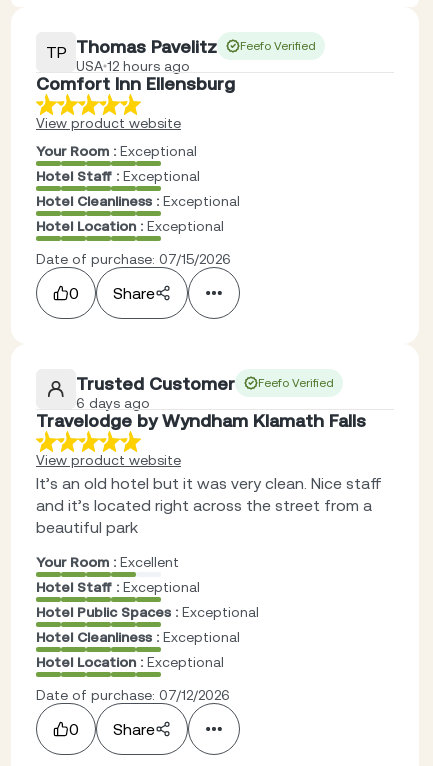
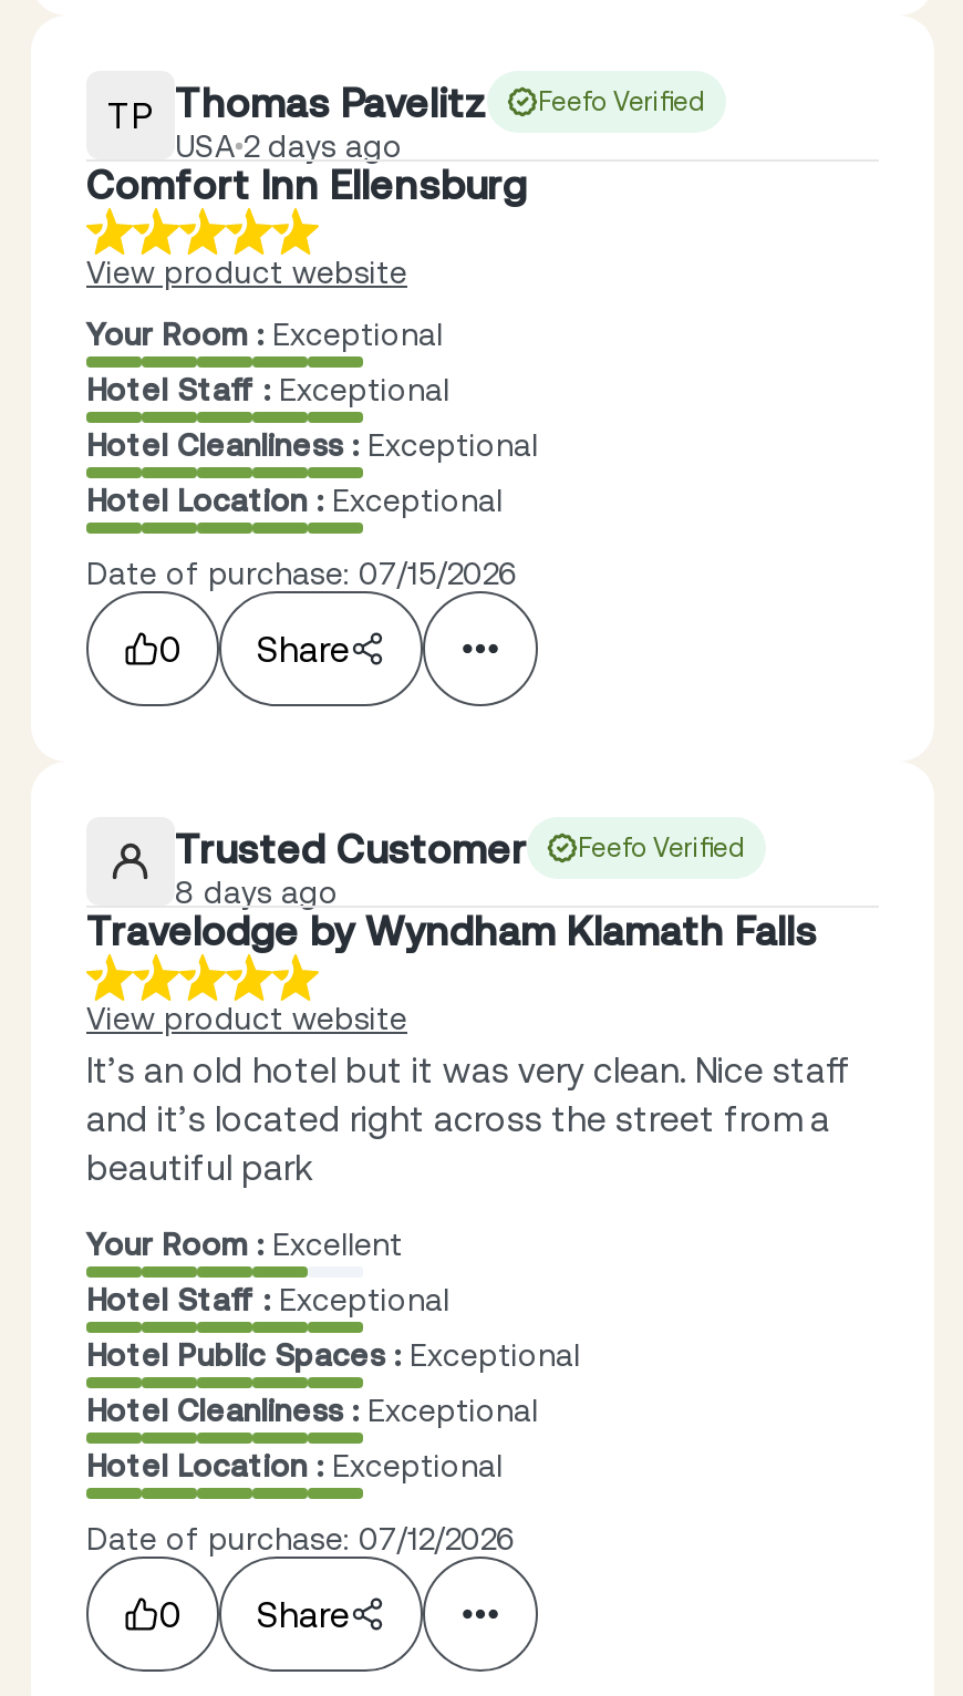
- USA 12 hours ago
+ USA 2 days ago

- 6 days ago
+ 8 days ago
